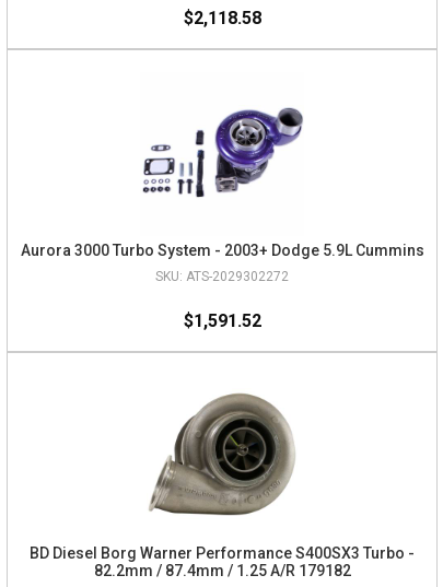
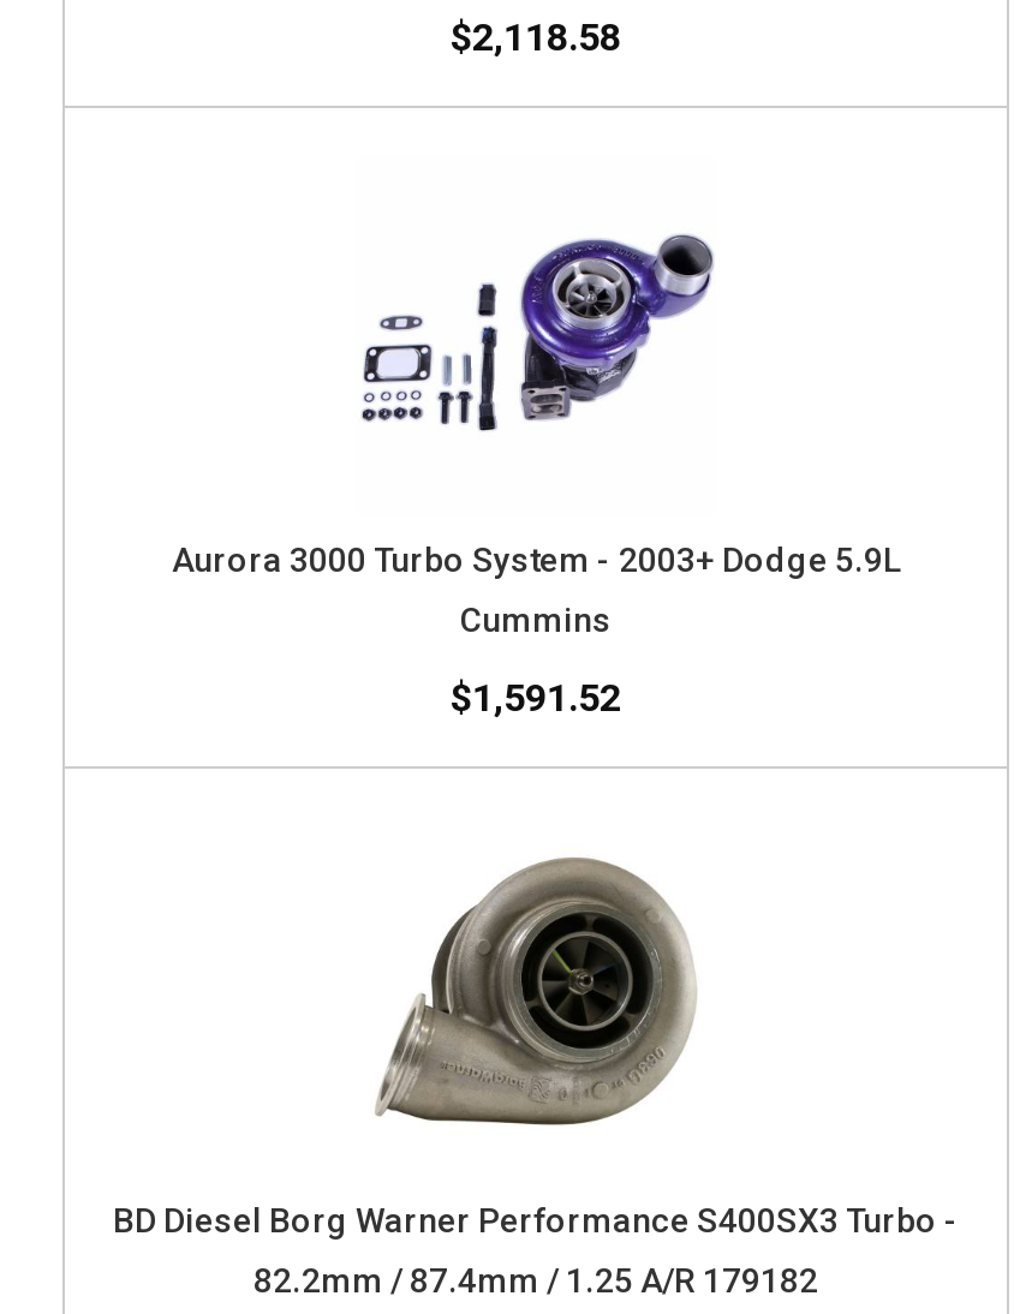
- Aurora 3000 Turbo System - 2003+ Dodge 5.9L Cummins
+ Aurora 3000 Turbo System - 2003+ Dodge 5.9L

- ATS-2029302272
+ Cummins
